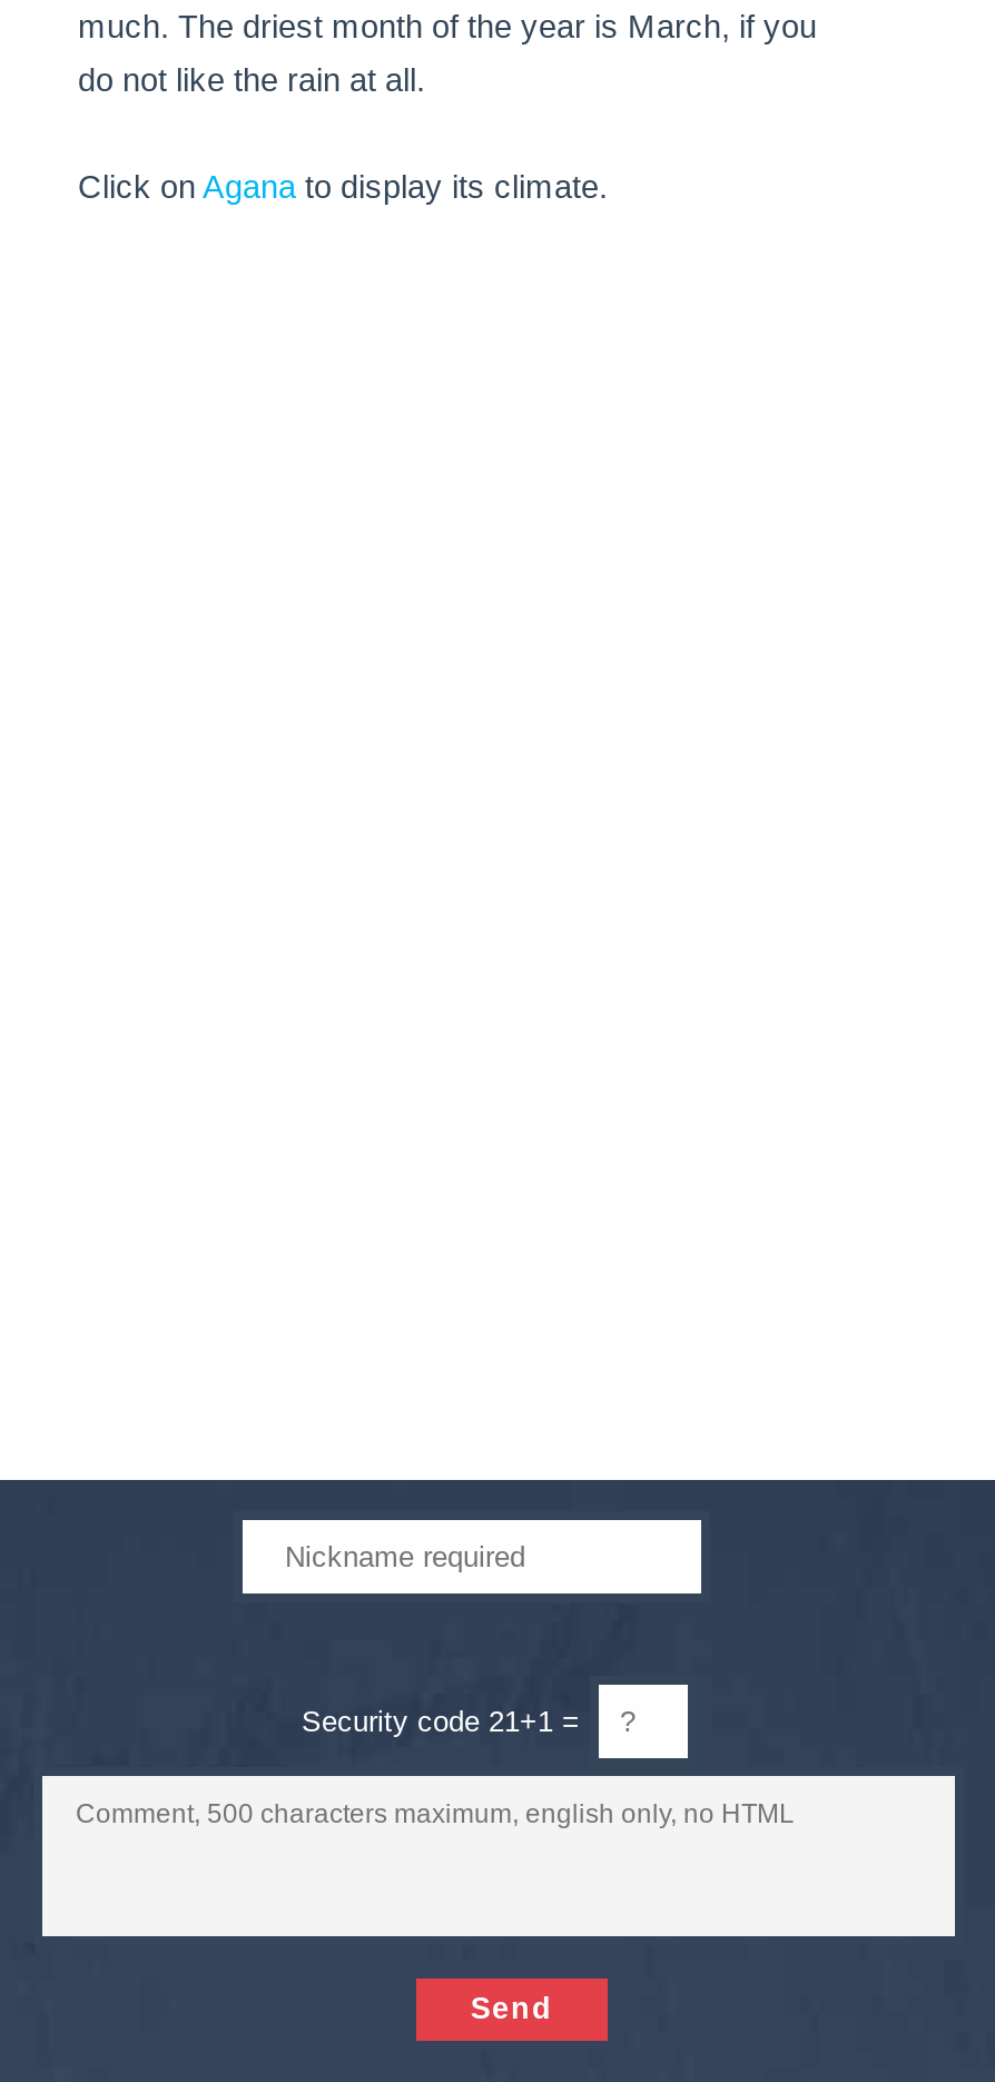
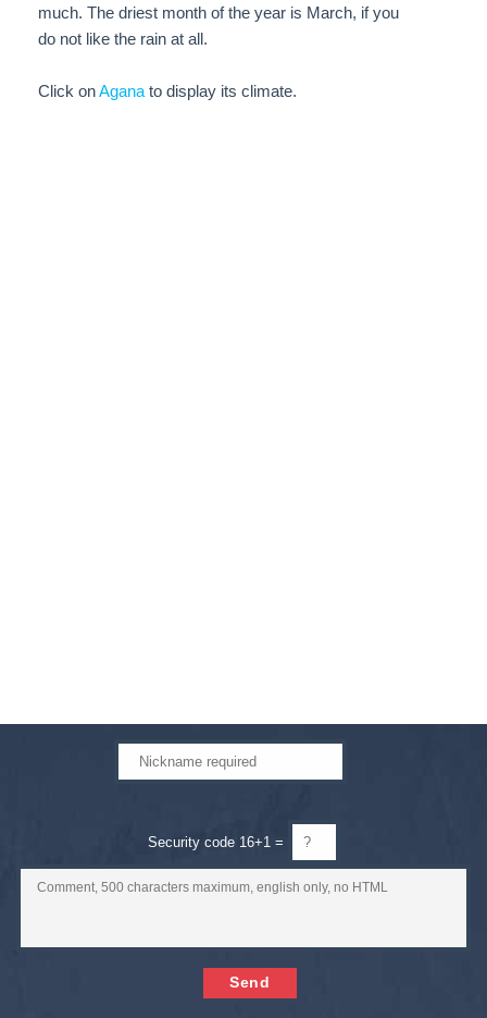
- Security code 21+1 =
+ Security code 16+1 =
